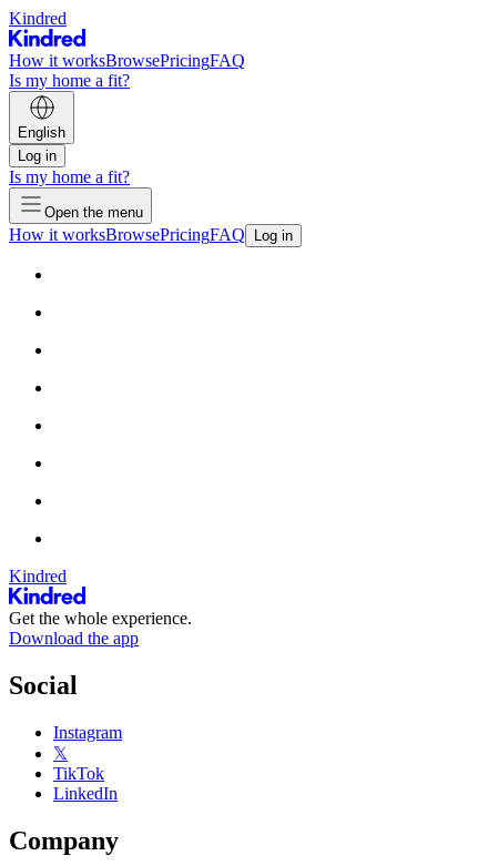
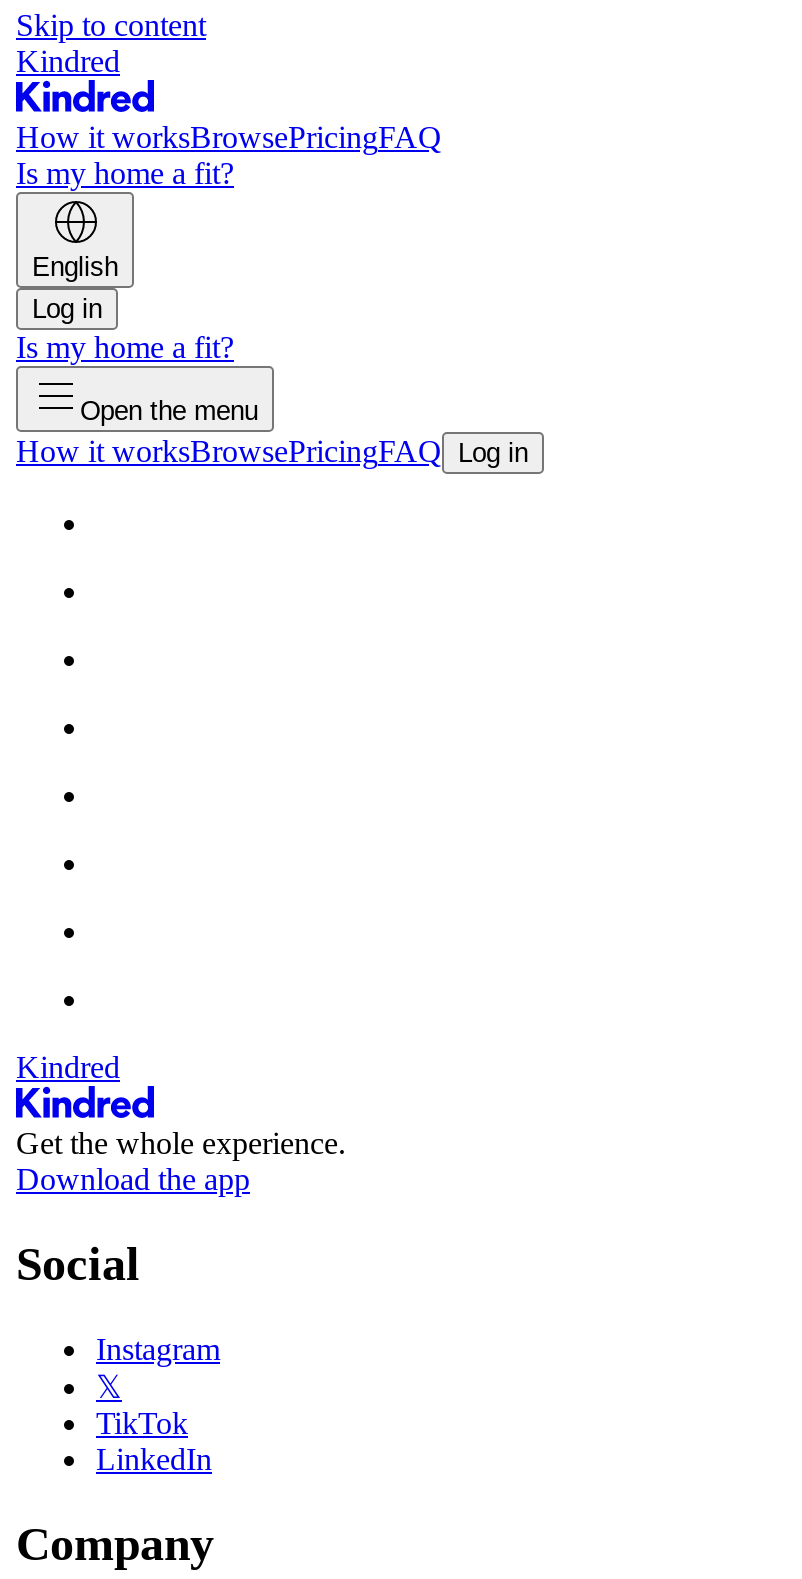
+ Skip to content
